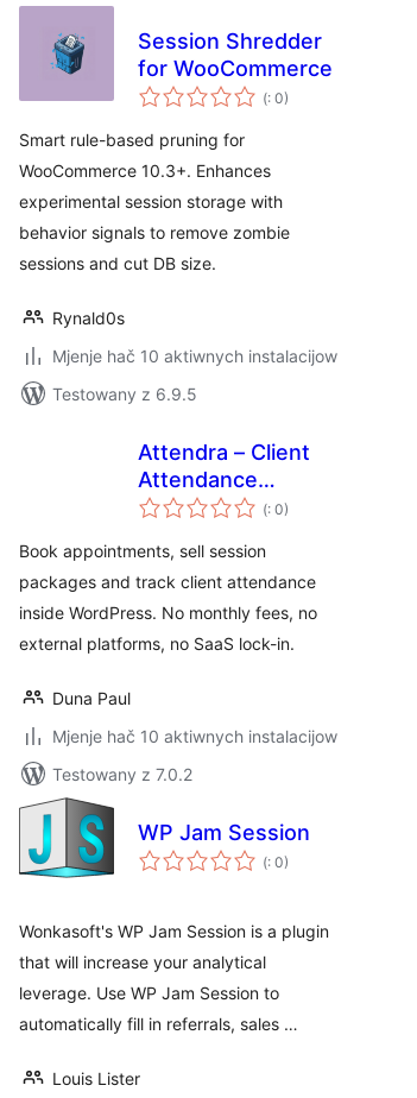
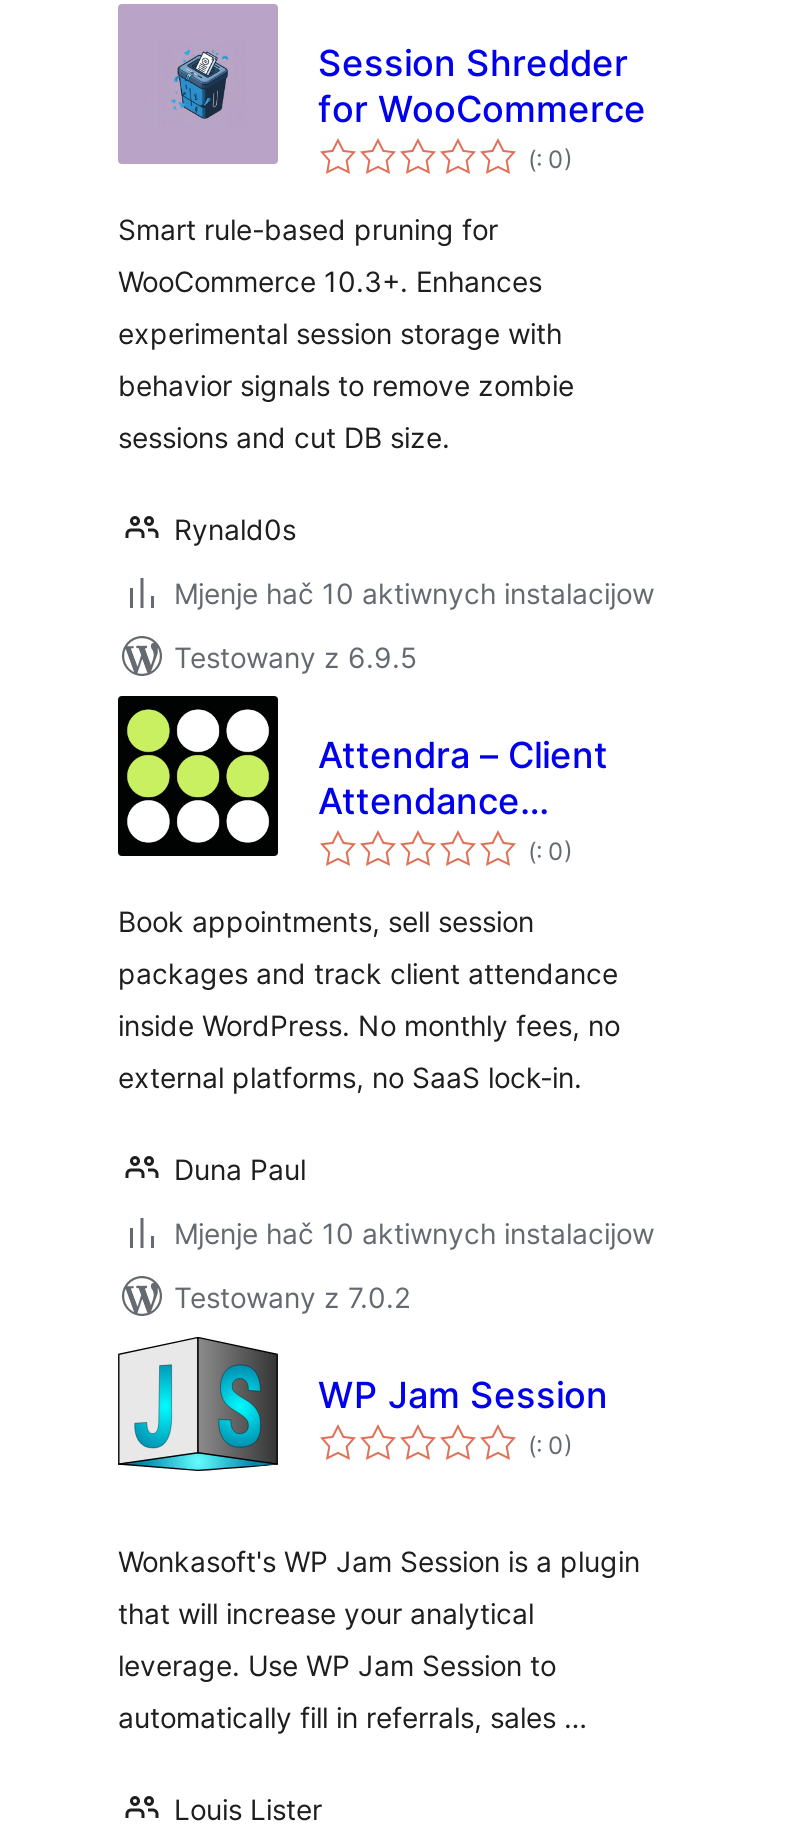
+ [image]
